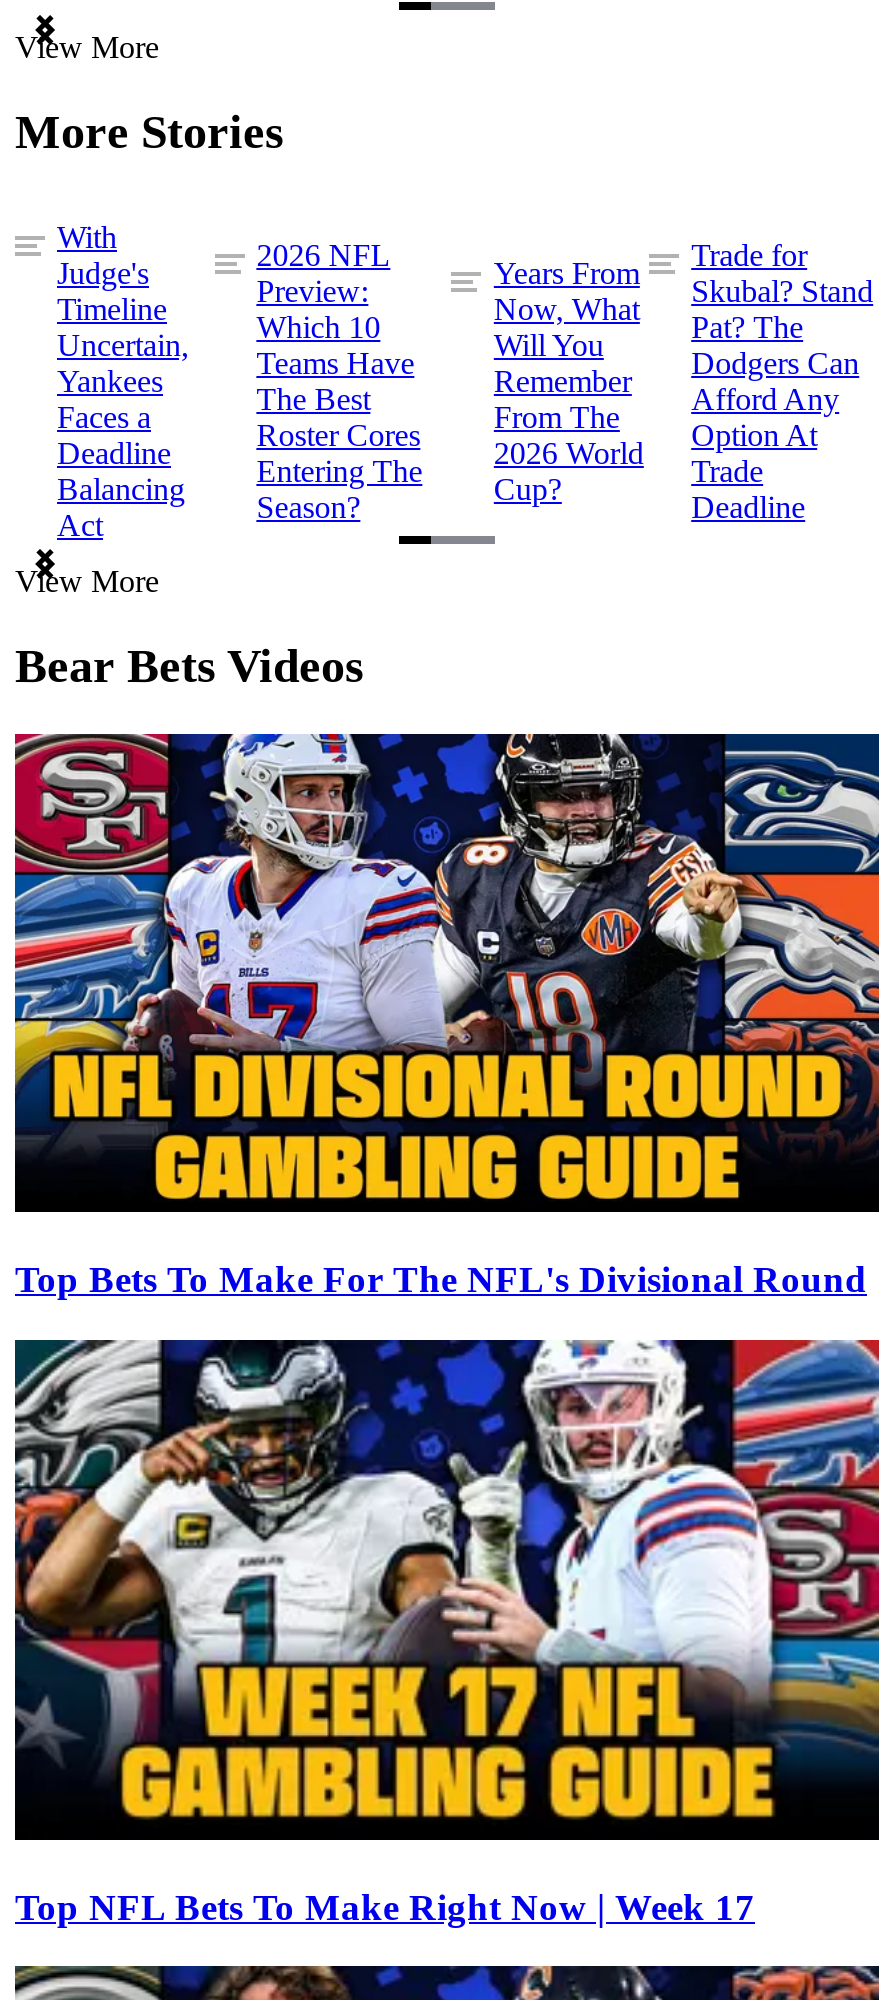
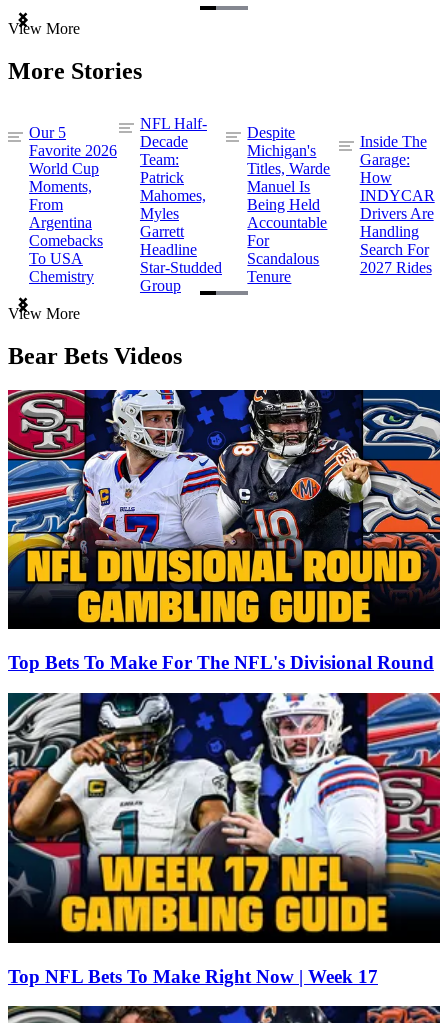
- With
- Judge's
- Timeline
- Uncertain,
- Yankees
- Faces a
- Deadline
- Balancing
- Act
+ Our 5
+ Favorite 2026
+ World Cup
+ Moments,
+ From
+ Argentina
+ Comebacks
+ To USA
+ Chemistry

- 2026 NFL
- Preview:
- Which 10
- Teams Have
- The Best
- Roster Cores
- Entering The
- Season?
+ NFL Half-
+ Decade
+ Team:
+ Patrick
+ Mahomes,
+ Myles
+ Garrett
+ Headline
+ Star-Studded
+ Group

- Trade for
- Skubal? Stand
- Pat? The
- Dodgers Can
- Afford Any
- Option At
- Trade
- Deadline
+ Inside The
+ Garage:
+ How
+ INDYCAR
+ Drivers Are
+ Handling
+ Search For
+ 2027 Rides

- Years From
- Now, What
- Will You
- Remember
- From The
- 2026 World
- Cup?
+ Despite
+ Michigan's
+ Titles, Warde
+ Manuel Is
+ Being Held
+ Accountable
+ For
+ Scandalous
+ Tenure
